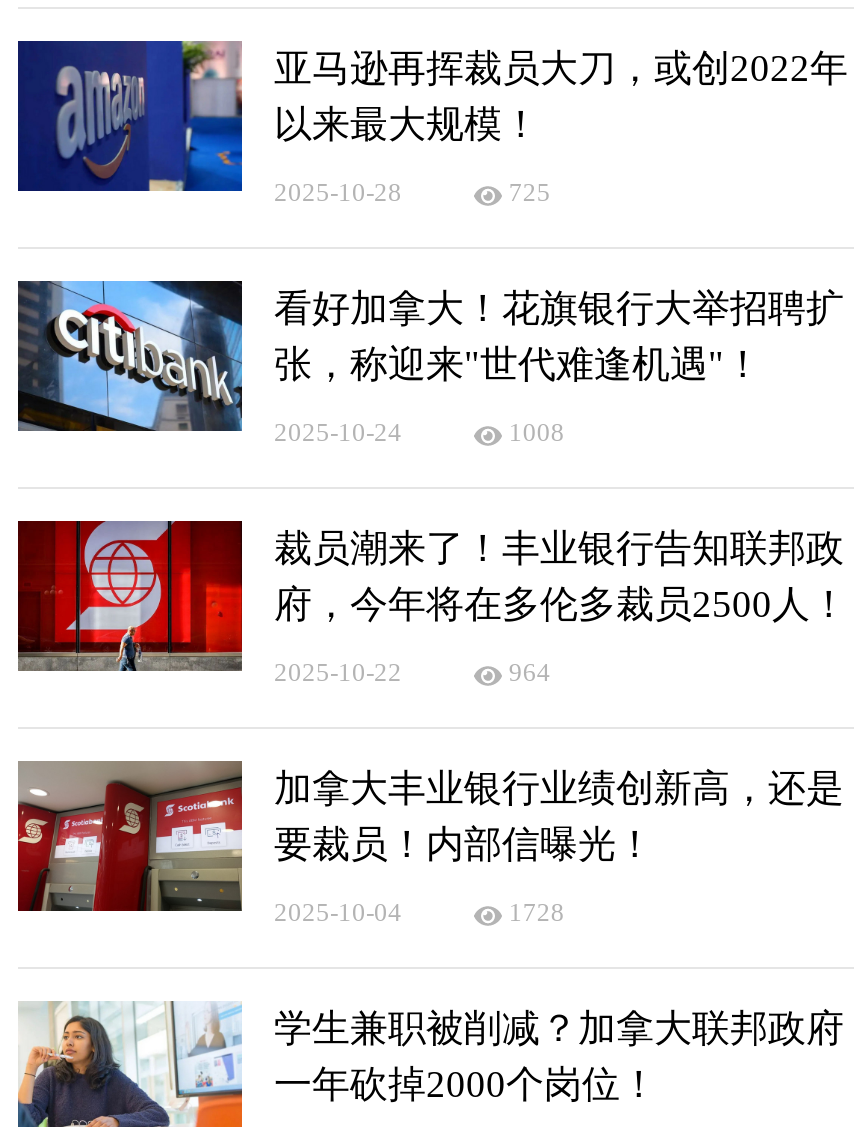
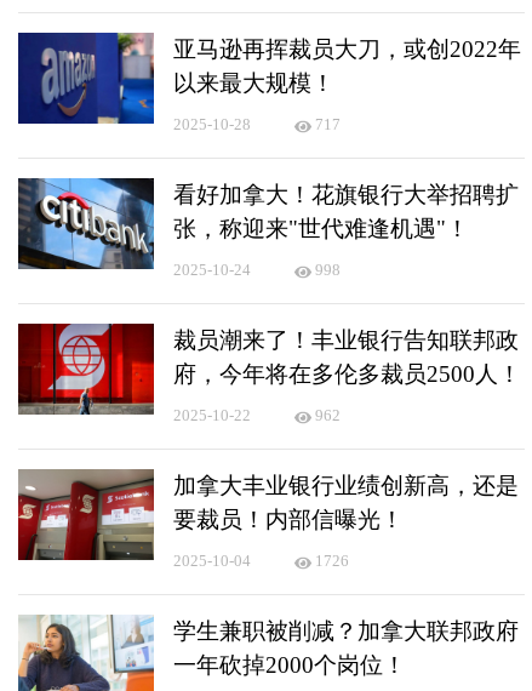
- 725
+ 717

- 1008
+ 998

- 964
+ 962

- 1728
+ 1726
